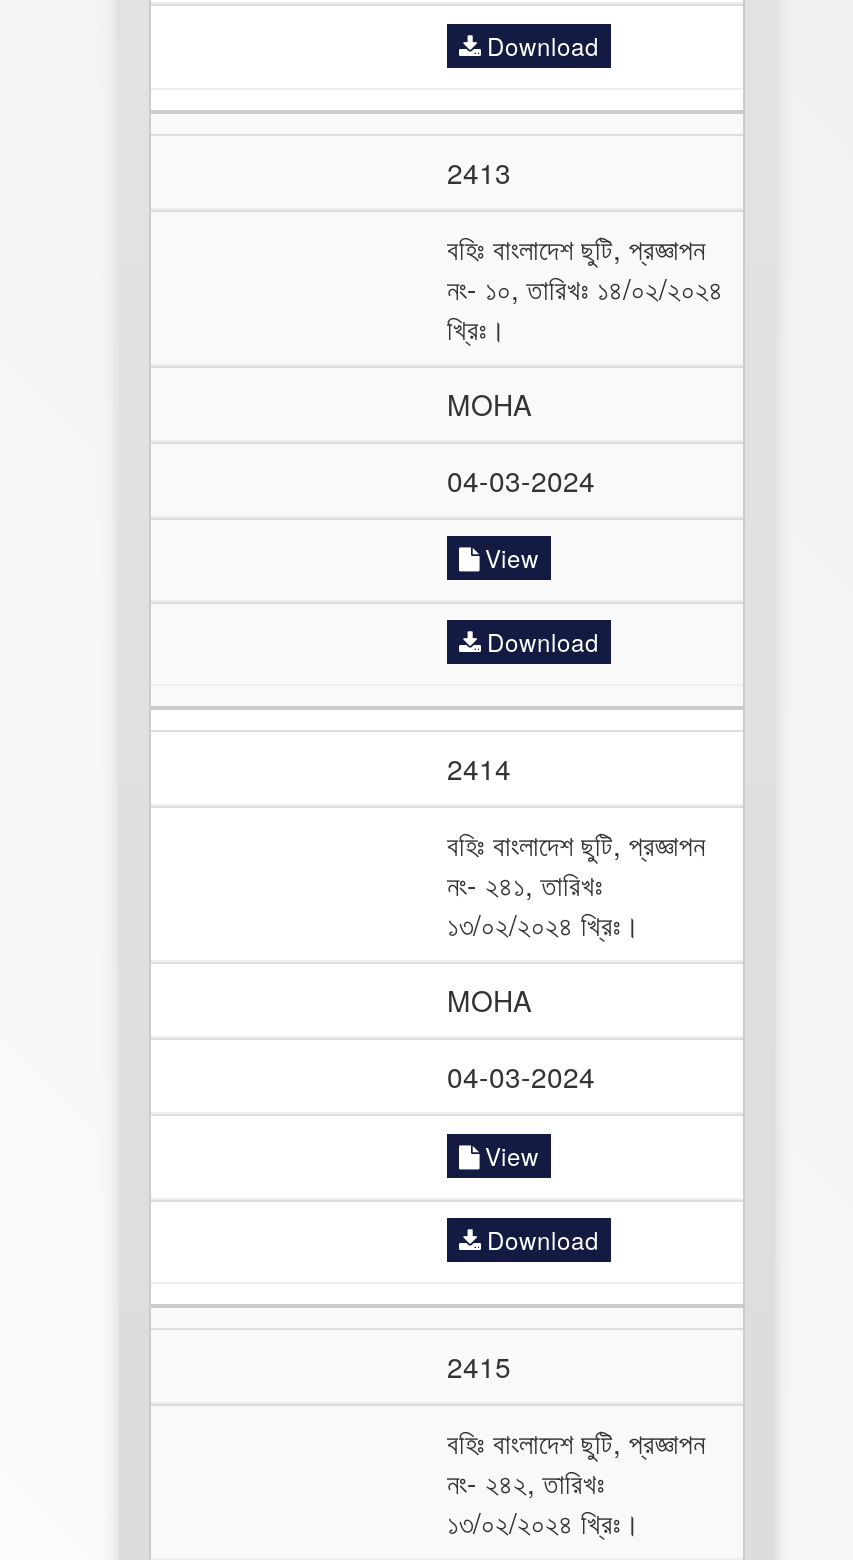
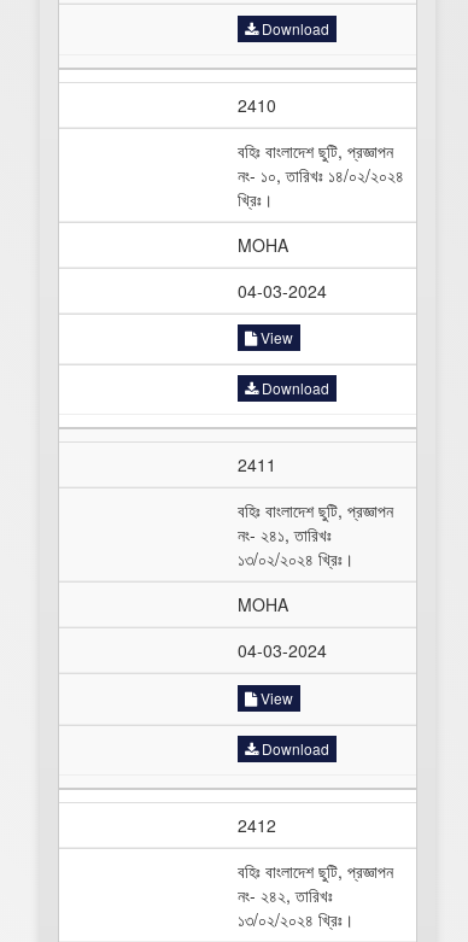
- 2413
+ 2410

- 2414
+ 2411

- 2415
+ 2412
